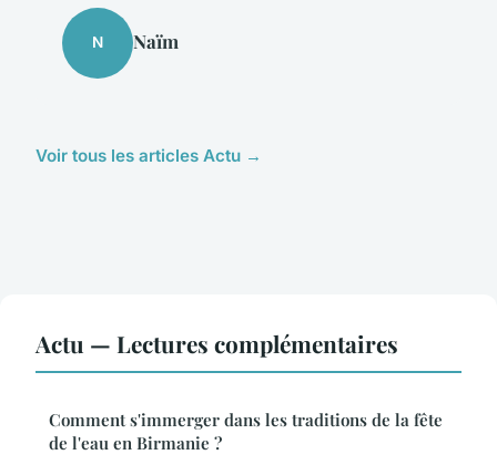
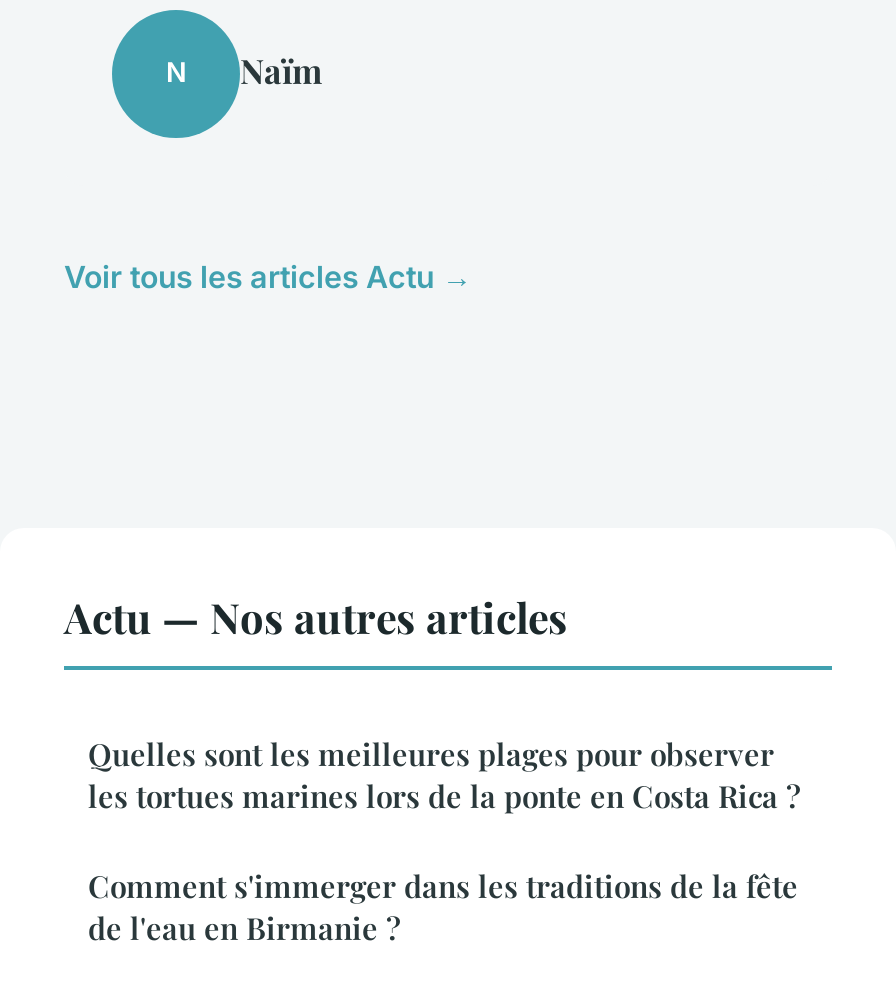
- Actu — Lectures complémentaires
+ Actu — Nos autres articles
+ Quelles sont les meilleures plages pour observer
+ les tortues marines lors de la ponte en Costa Rica ?
